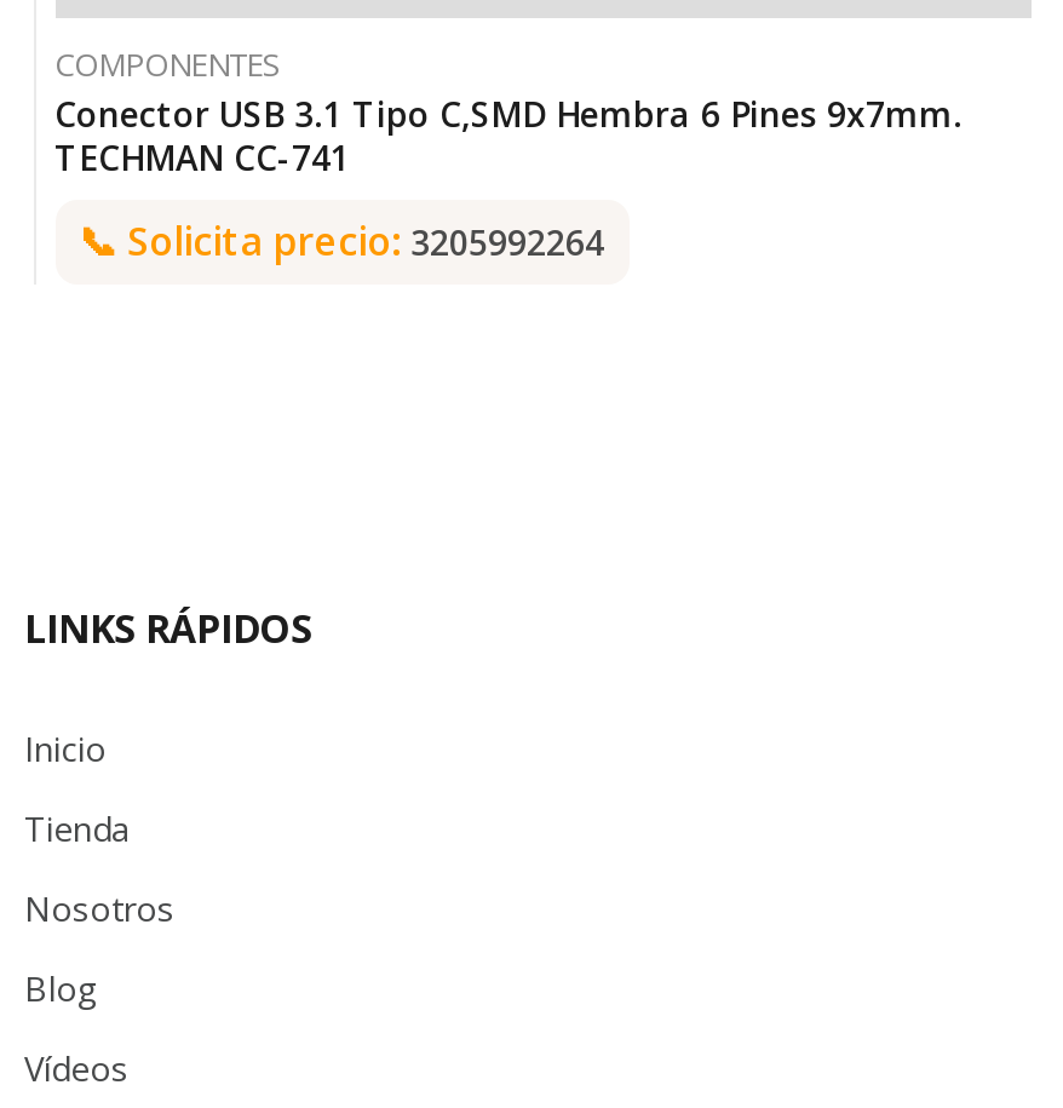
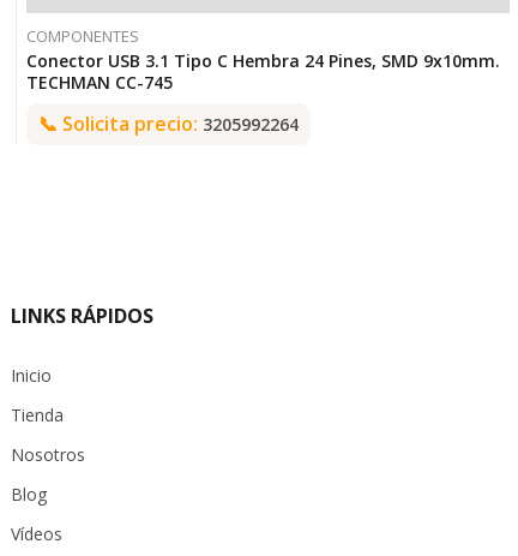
- Conector USB 3.1 Tipo C,SMD Hembra 6 Pines 9x7mm.
- TECHMAN CC-741
+ Conector USB 3.1 Tipo C Hembra 24 Pines, SMD 9x10mm.
+ TECHMAN CC-745
